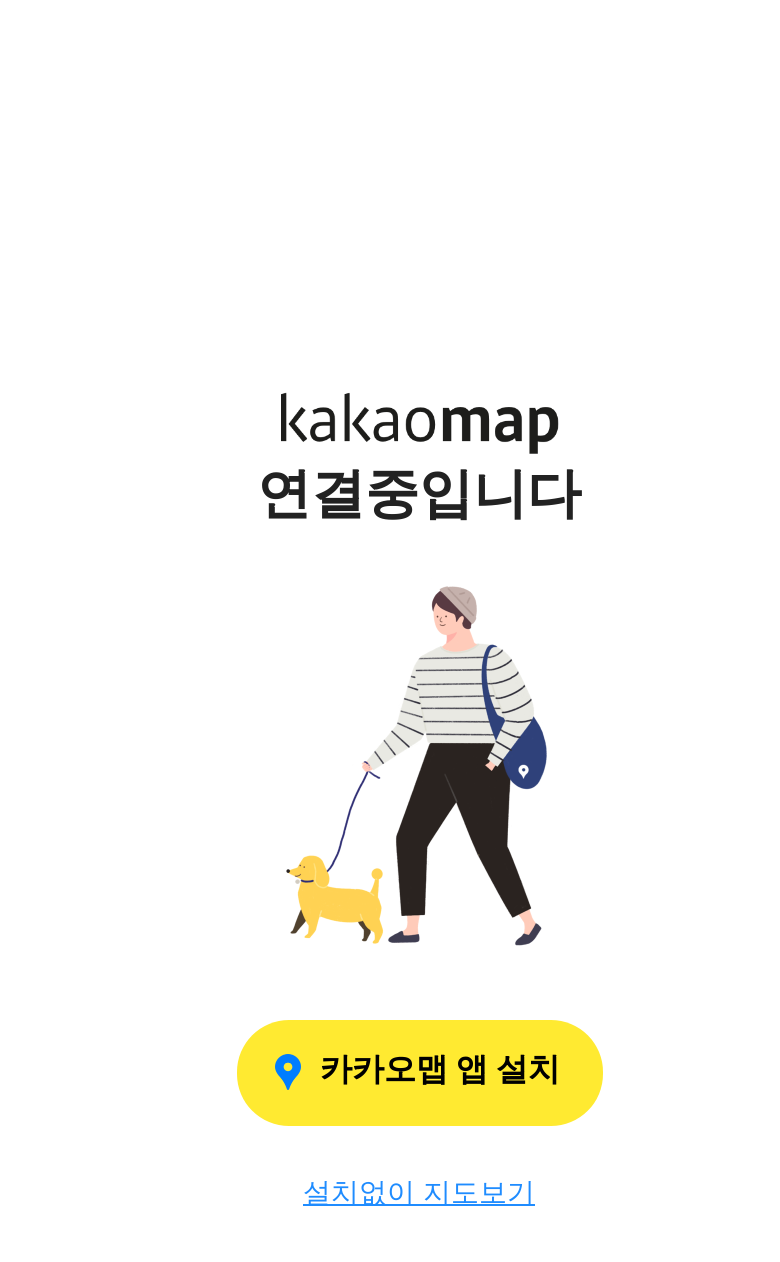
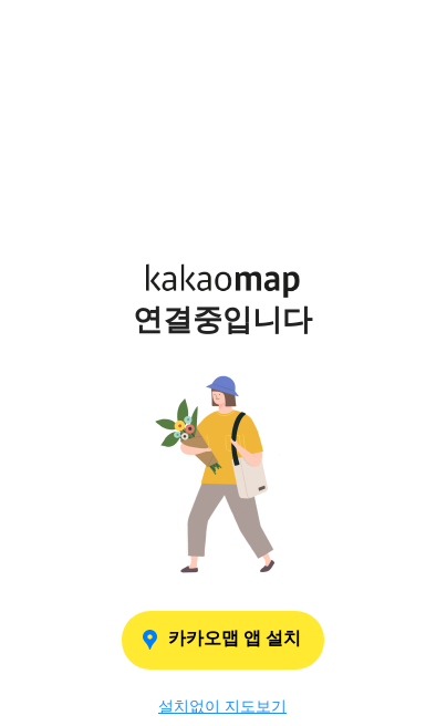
- [image]
+ [image]
